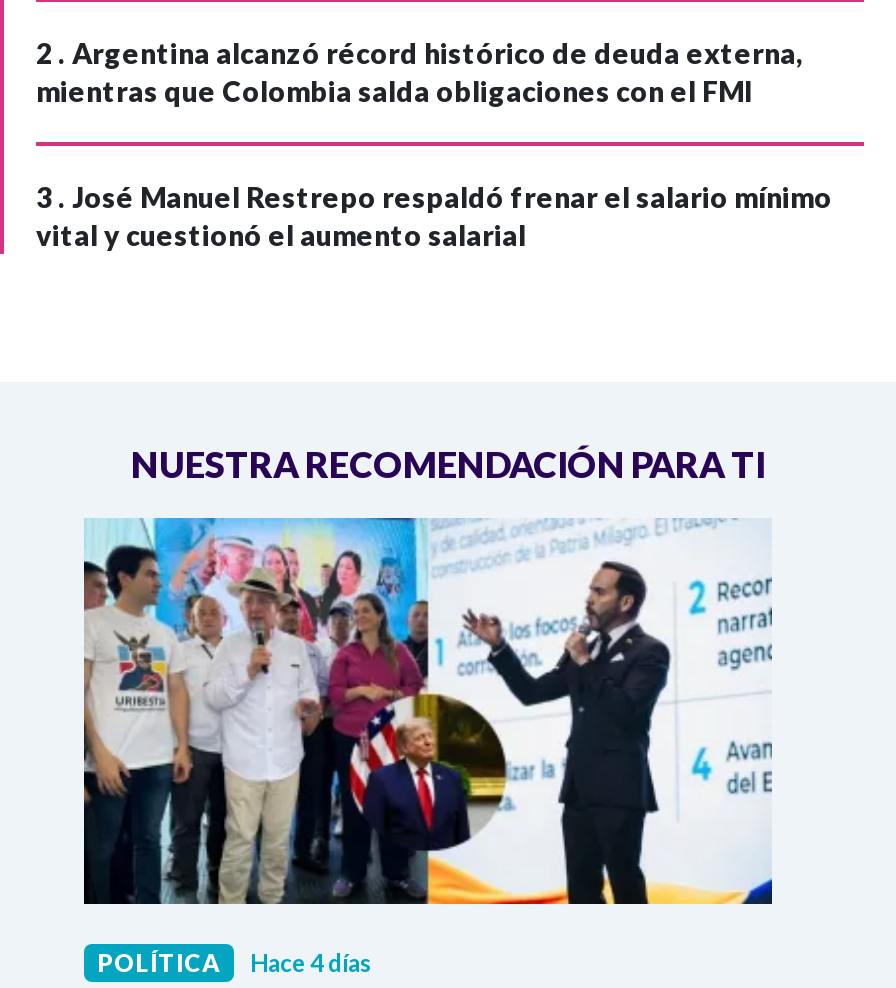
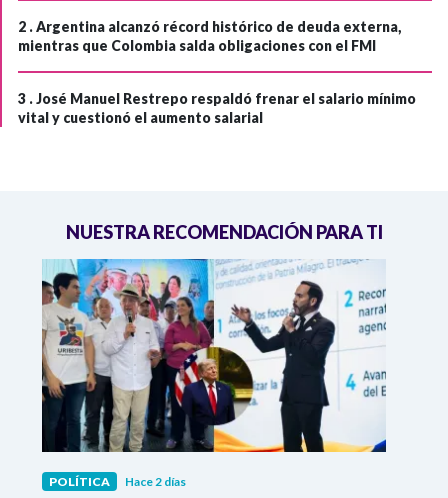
- POLÍTICA Hace 4 días
+ POLÍTICA Hace 2 días
